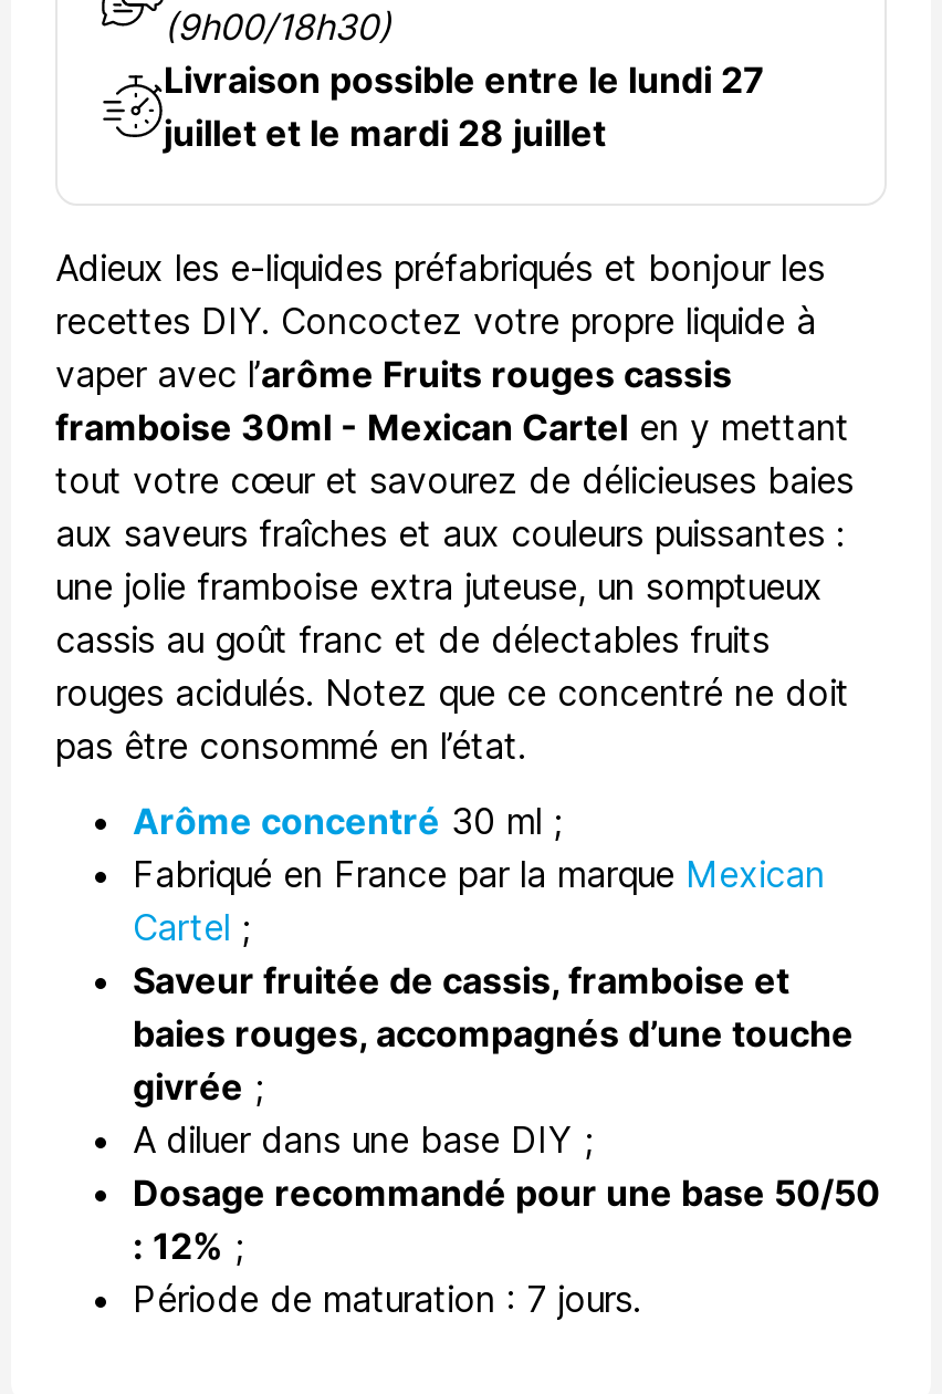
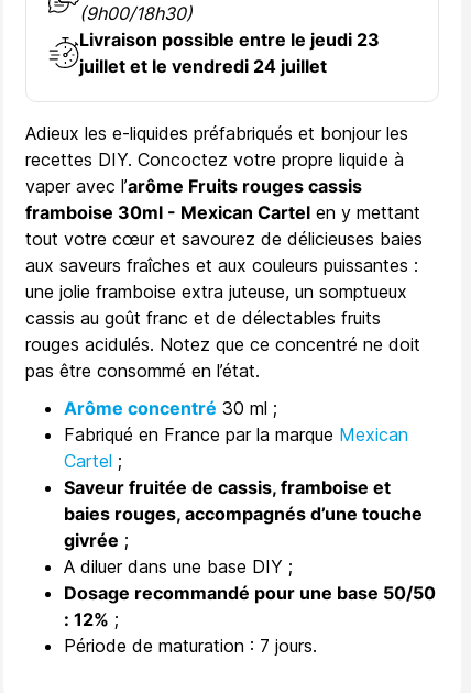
- Livraison possible entre le lundi 27
+ Livraison possible entre le jeudi 23

- juillet et le mardi 28 juillet
+ juillet et le vendredi 24 juillet
